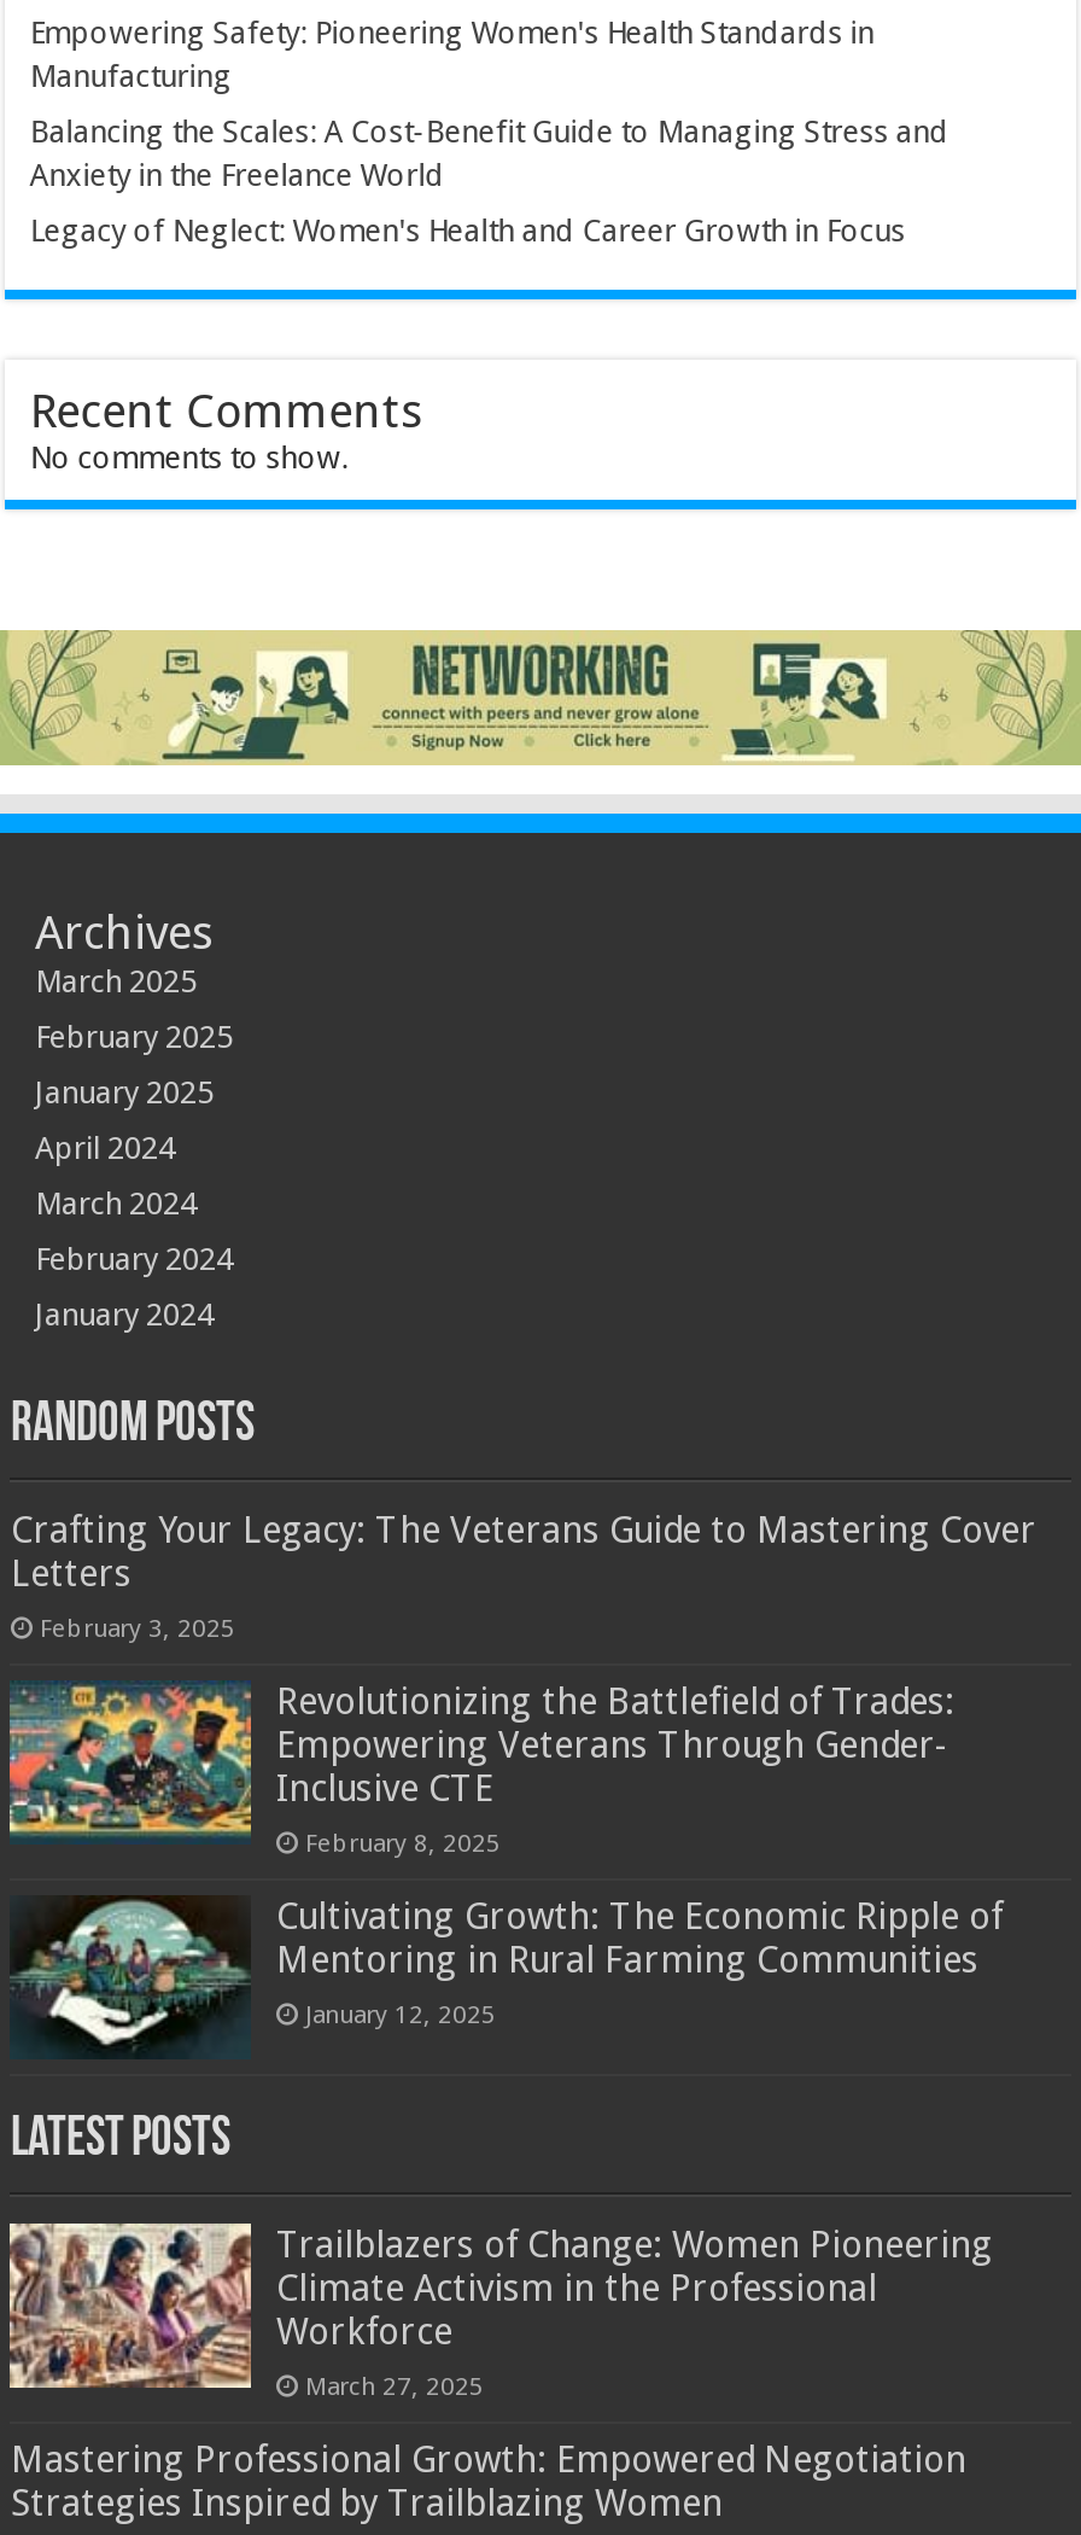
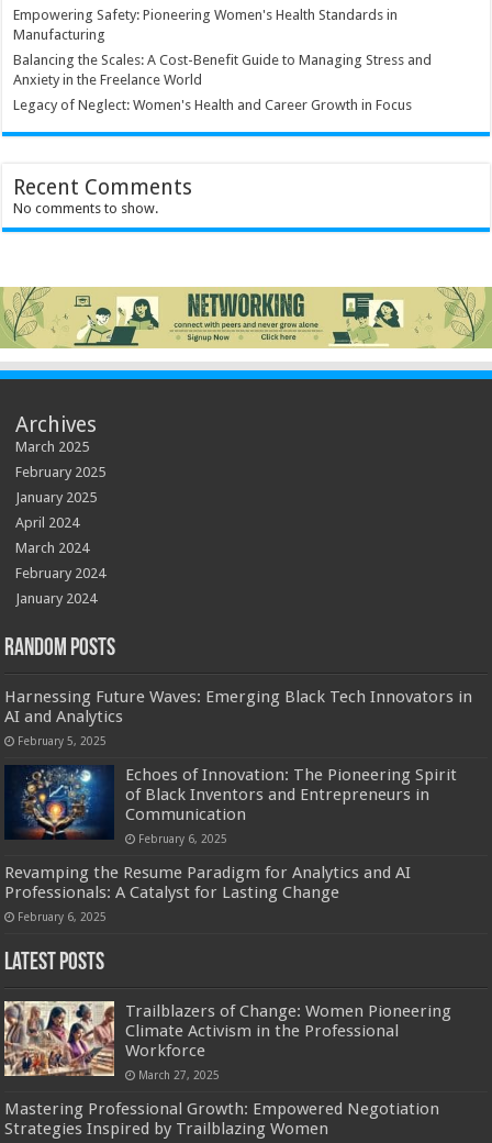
- Crafting Your Legacy: The Veterans Guide to Mastering Cover
- Letters
- February 3, 2025
+ Harnessing Future Waves: Emerging Black Tech Innovators in
+ AI and Analytics
+ February 5, 2025

- [image]
- Revolutionizing the Battlefield of Trades:
- Empowering Veterans Through Gender-
- Inclusive CTE
- February 8, 2025
+ [image]
+ Echoes of Innovation: The Pioneering Spirit
+ of Black Inventors and Entrepreneurs in
+ Communication
+ February 6, 2025

- Cultivating Growth: The Economic Ripple of
- Mentoring in Rural Farming Communities
- January 12, 2025
+ Revamping the Resume Paradigm for Analytics and AI
+ Professionals: A Catalyst for Lasting Change
+ February 6, 2025
